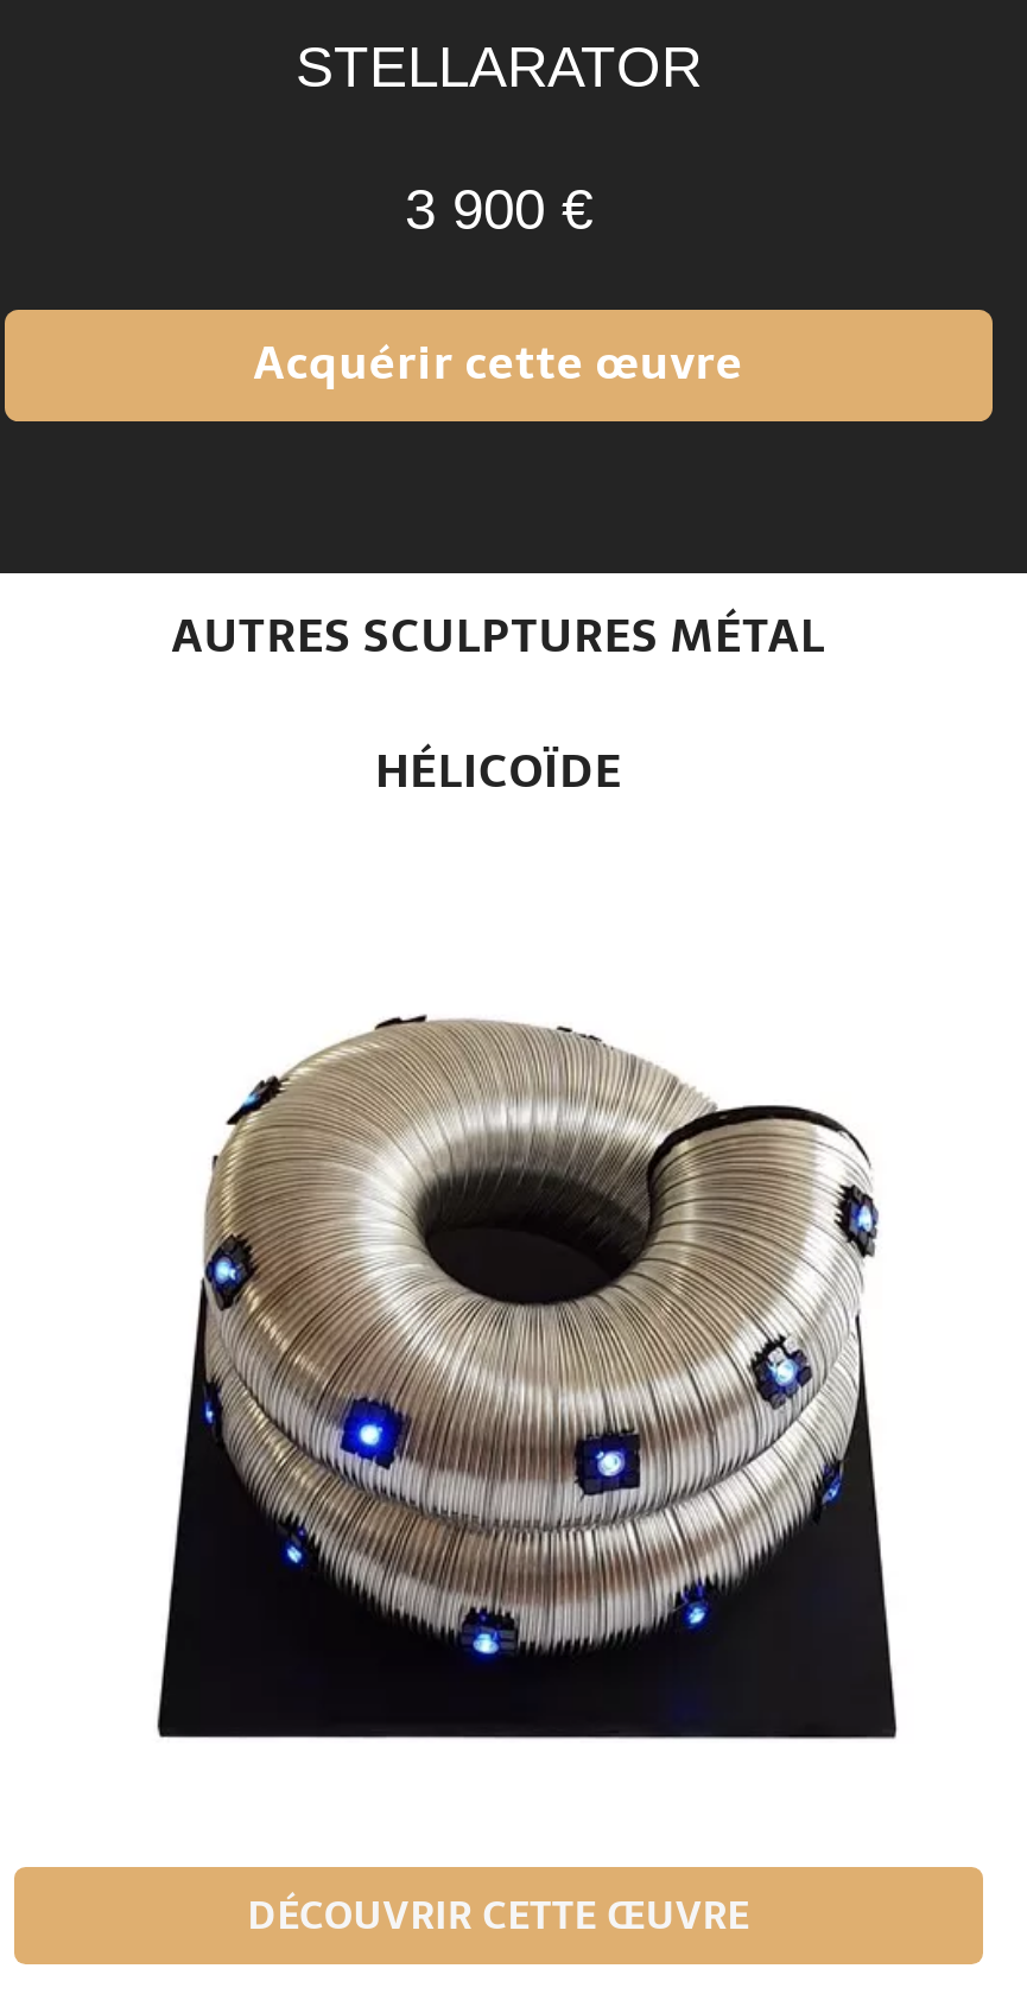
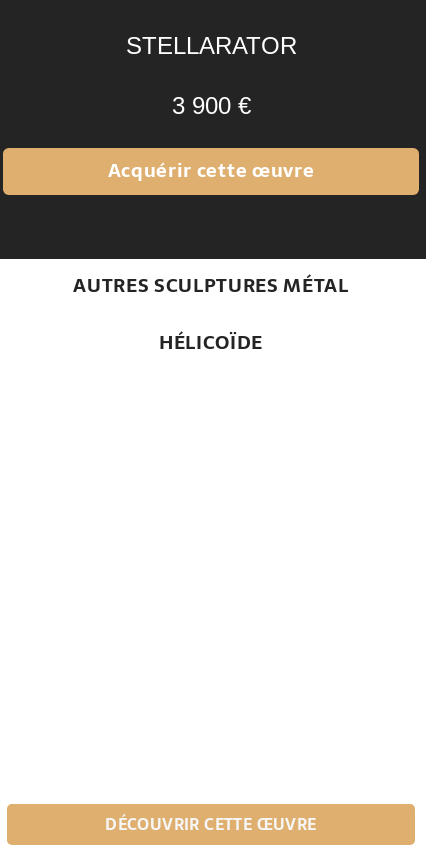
- [image]
